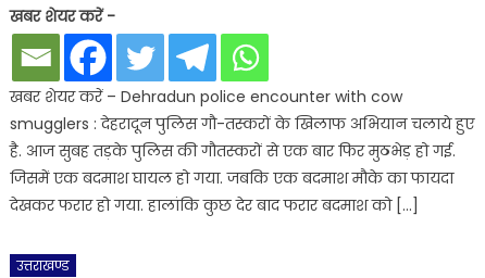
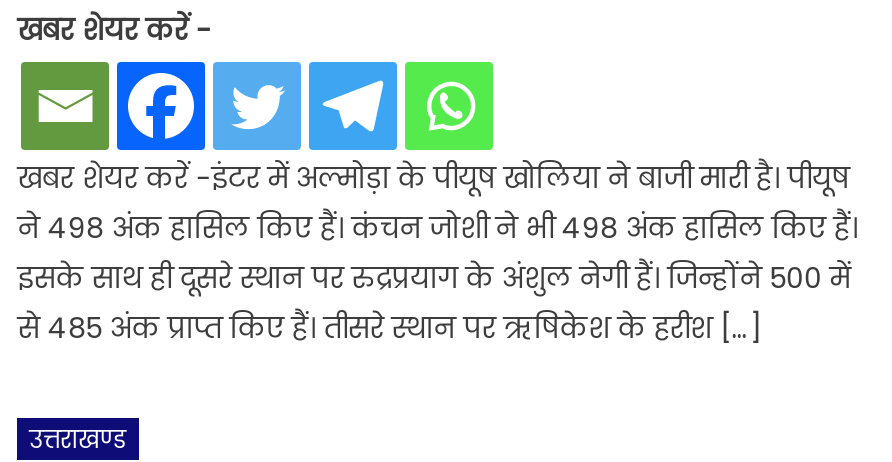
- खबर शेयर करें – Dehradun police encounter with cow
- smugglers : देहरादून पुलिस गौ-तस्करों के खिलाफ अभियान चलाये हुए
- है. आज सुबह तड़के पुलिस की गौतस्करों से एक बार फिर मुठभेड़ हो गई.
- जिसमें एक बदमाश घायल हो गया. जबकि एक बदमाश मौके का फायदा
- देखकर फरार हो गया. हालांकि कुछ देर बाद फरार बदमाश को […]
+ खबर शेयर करें -इंटर में अल्मोड़ा के पीयूष खोलिया ने बाजी मारी है। पीयूष
+ ने 498 अंक हासिल किए हैं। कंचन जोशी ने भी 498 अंक हासिल किए हैं।
+ इसके साथ ही दूसरे स्थान पर रुद्रप्रयाग के अंशुल नेगी हैं। जिन्होंने 500 में
+ से 485 अंक प्राप्त किए हैं। तीसरे स्थान पर ऋषिकेश के हरीश […]
